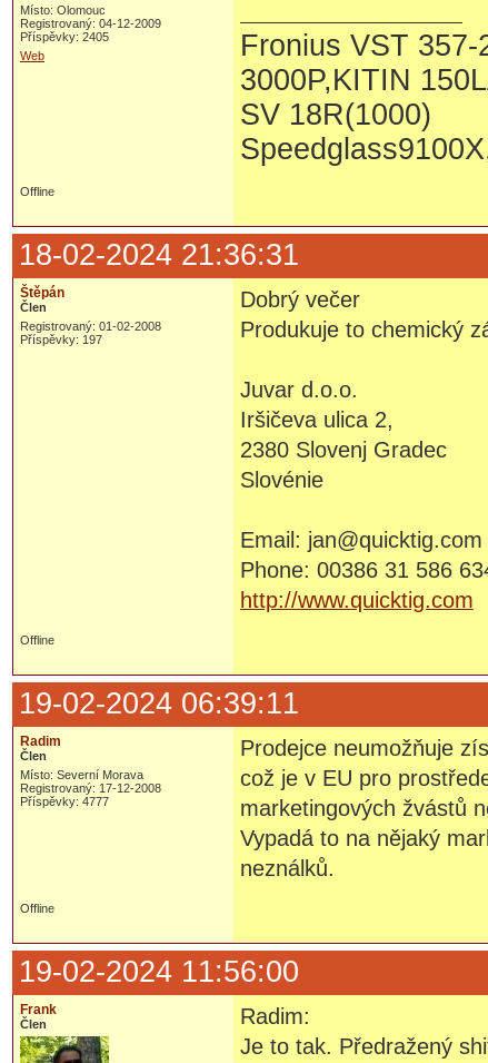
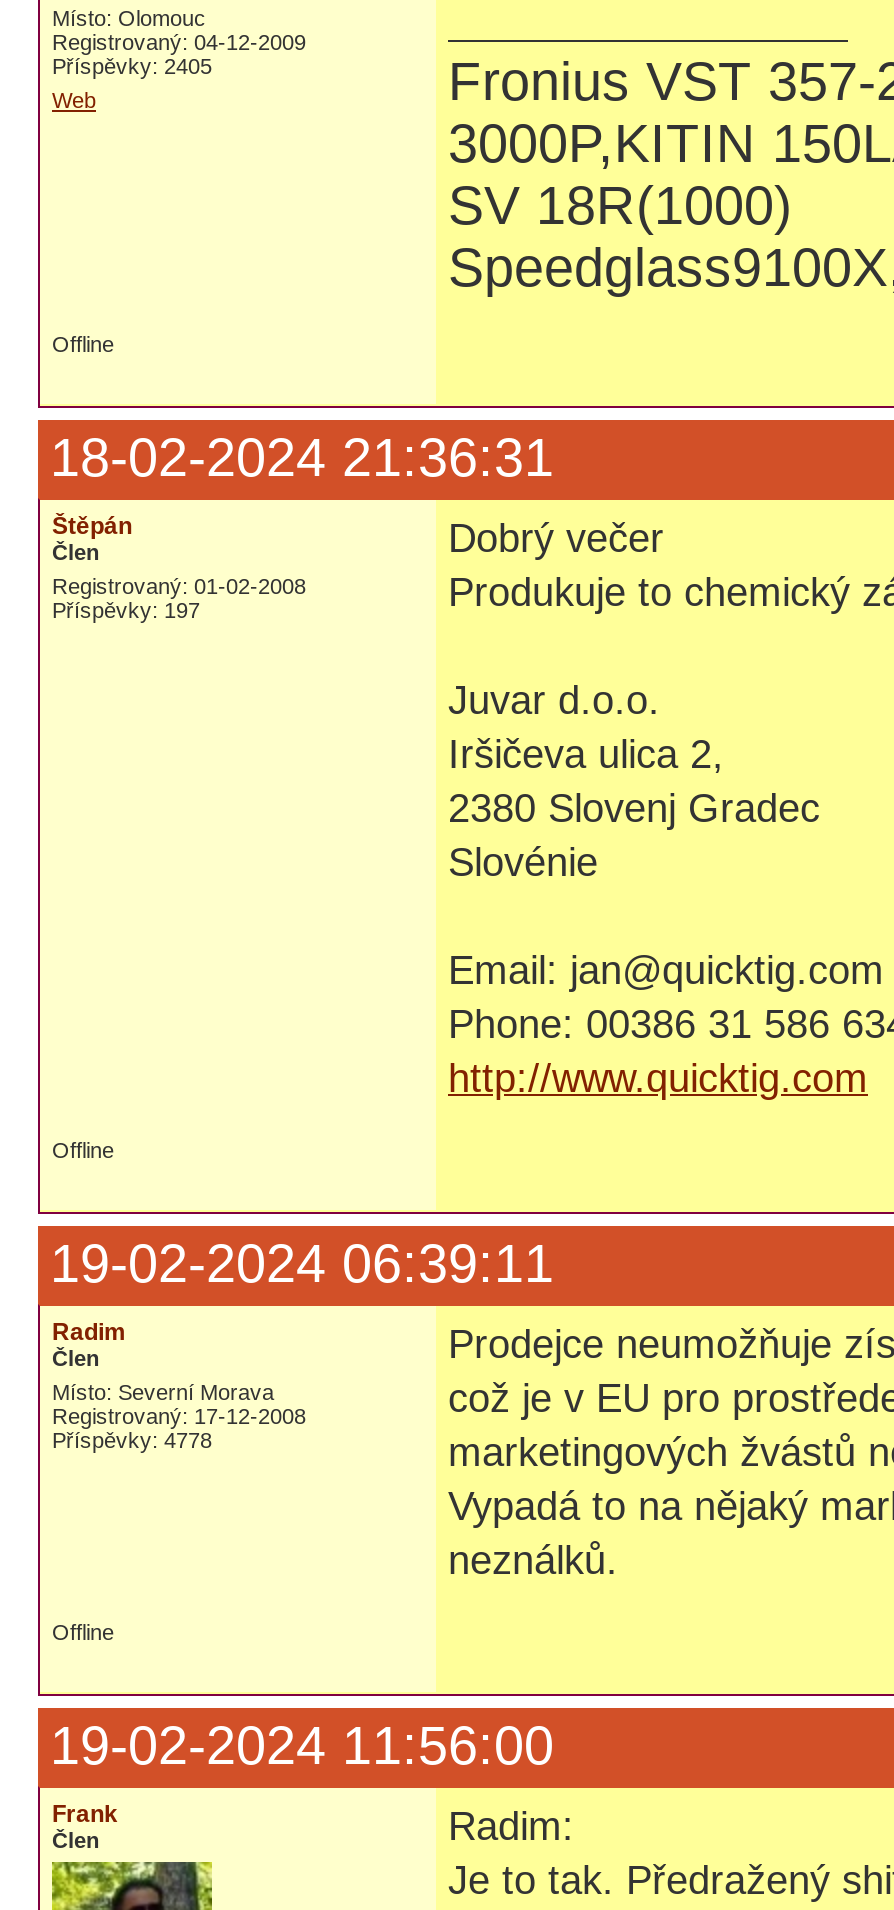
- Příspěvky: 4777
+ Příspěvky: 4778
